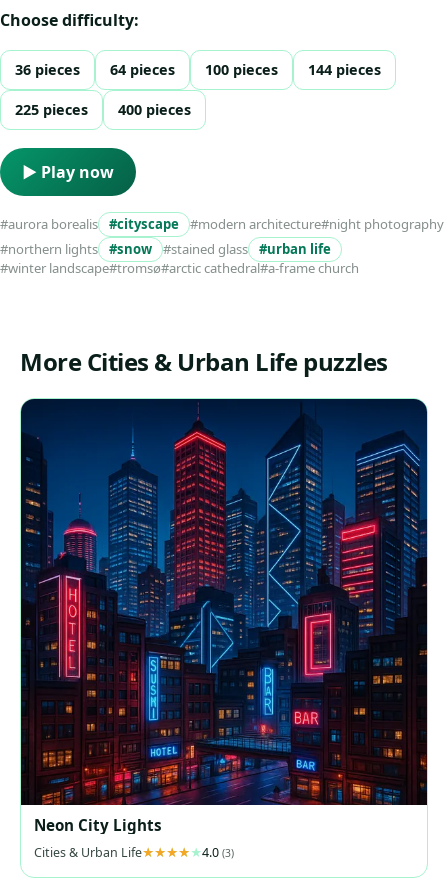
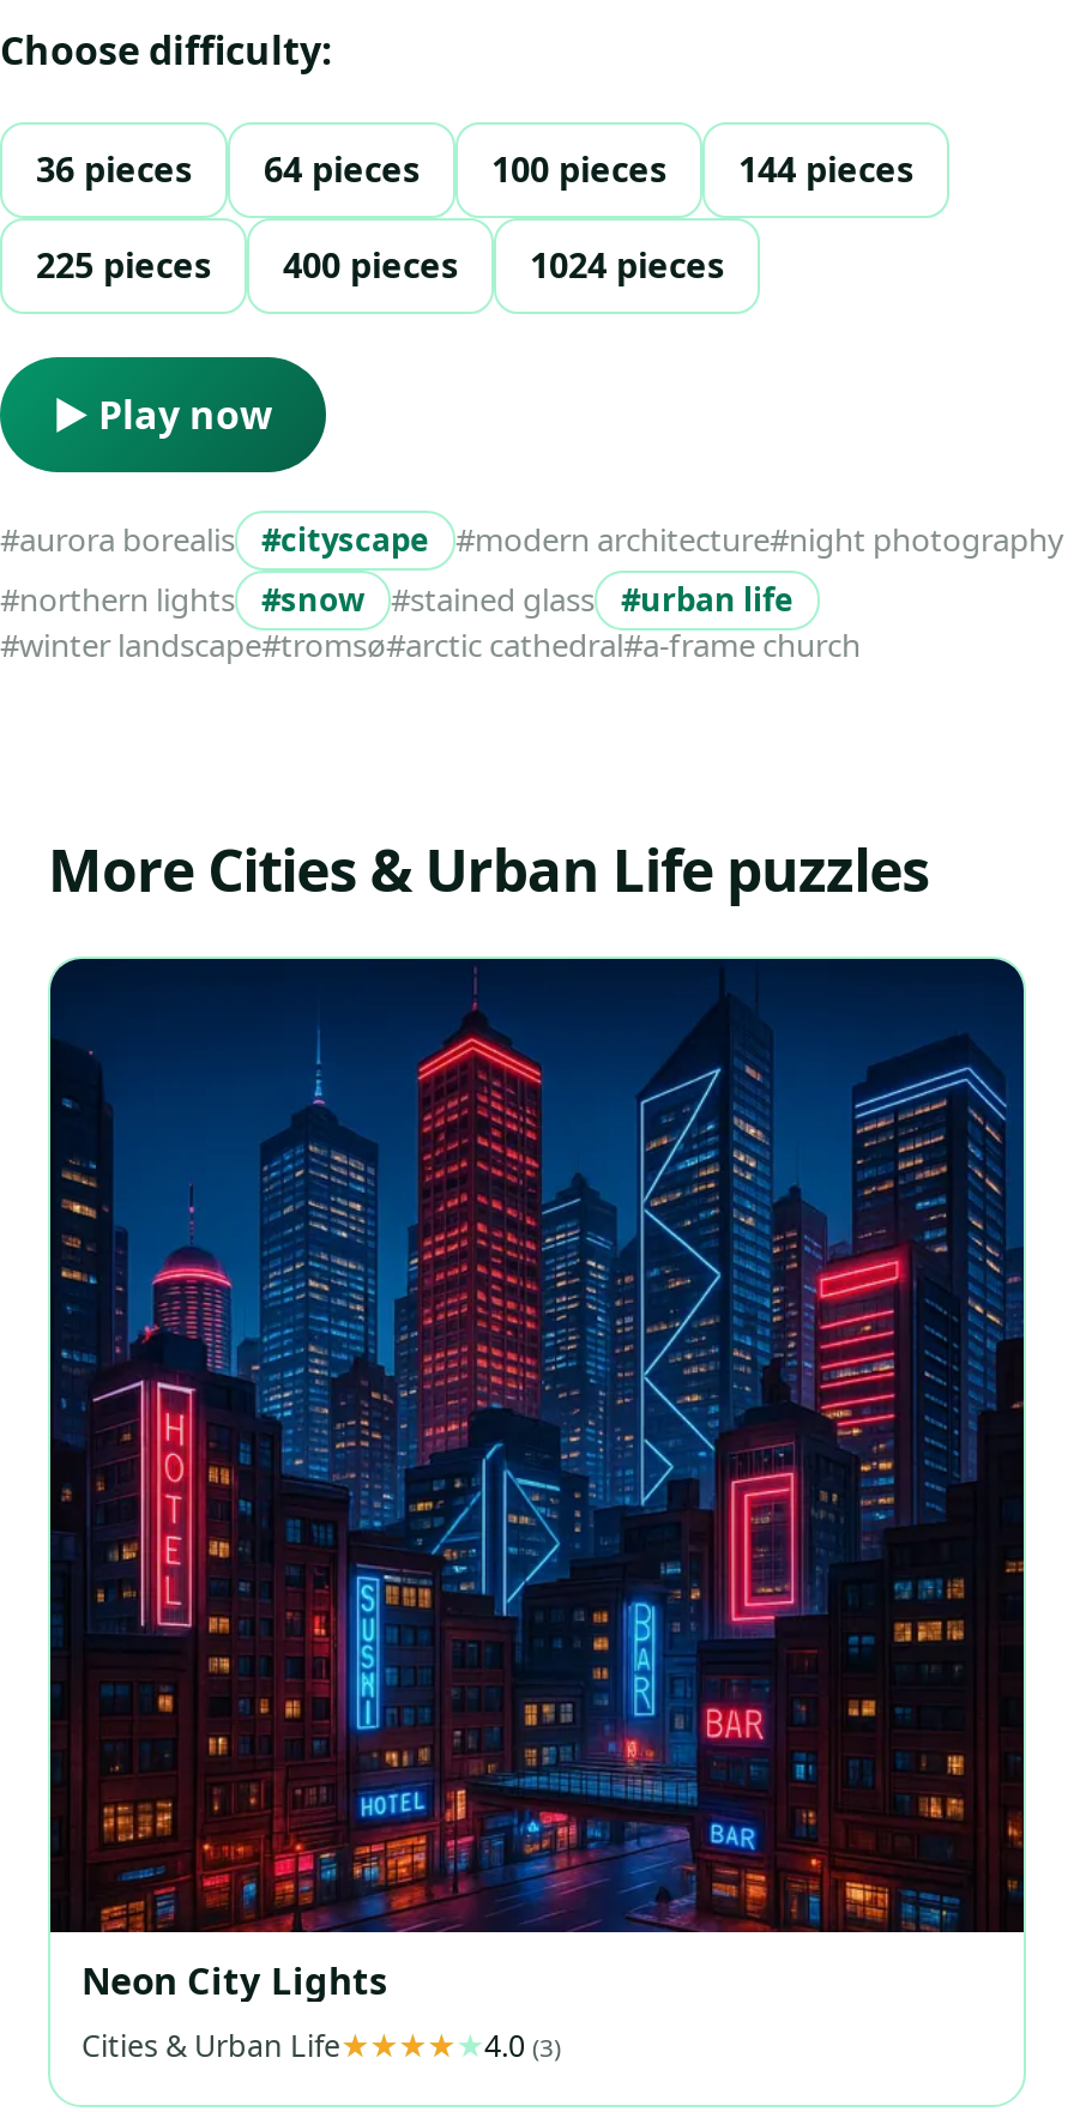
+ 1024 pieces
